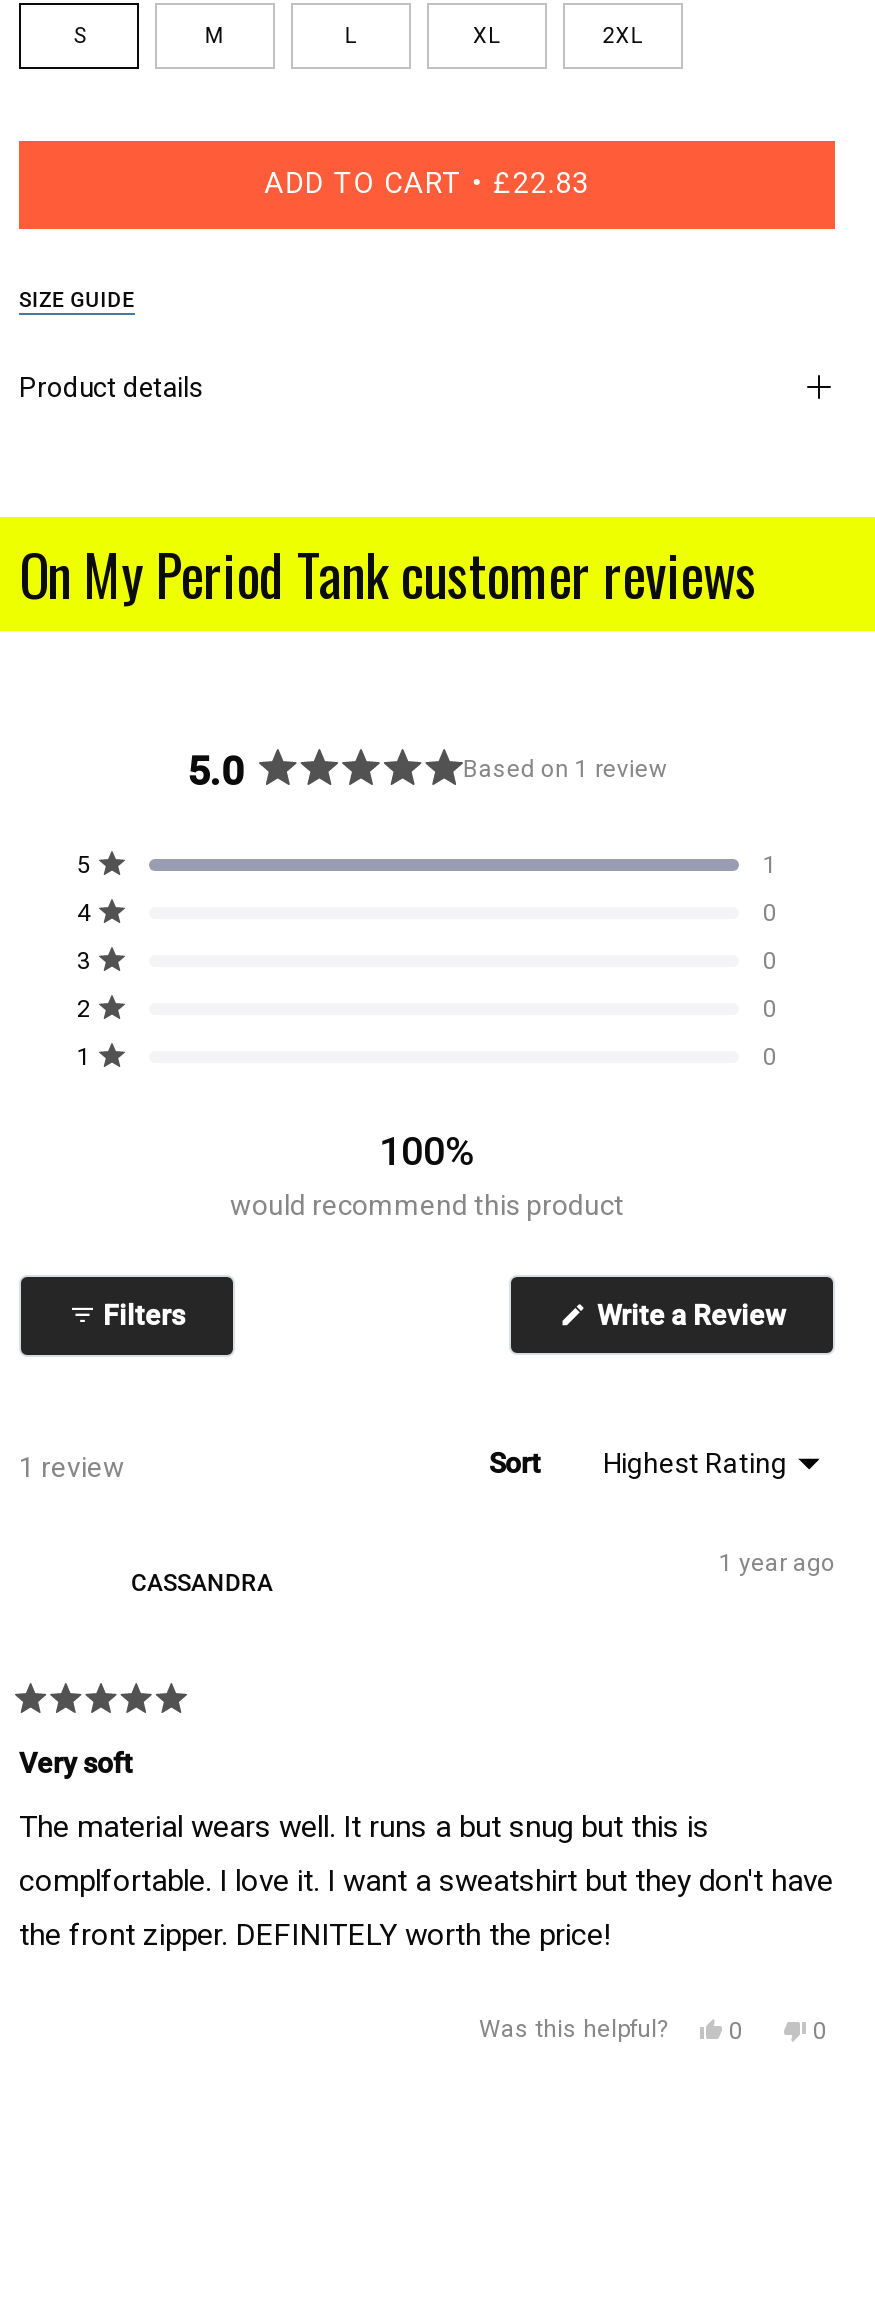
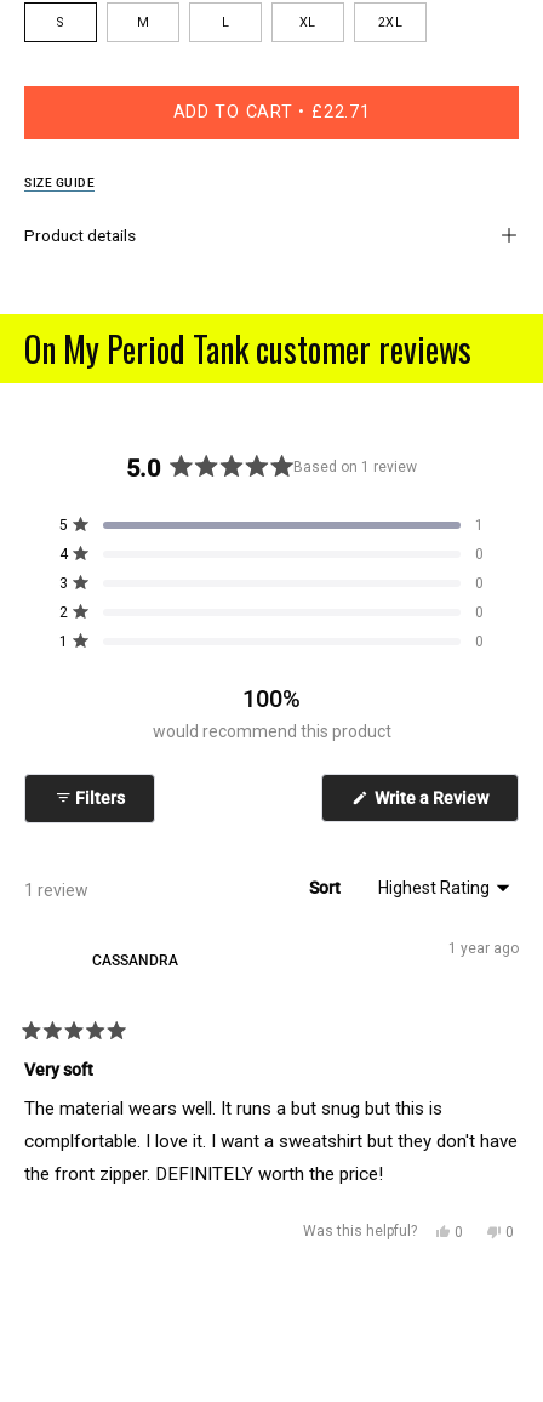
- ADD TO CART £22.83
+ ADD TO CART £22.71
